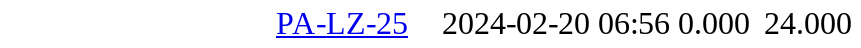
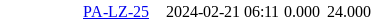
- PA-LZ-25 2024-02-20 06:56 0.000 24.000
+ PA-LZ-25 2024-02-21 06:11 0.000 24.000
